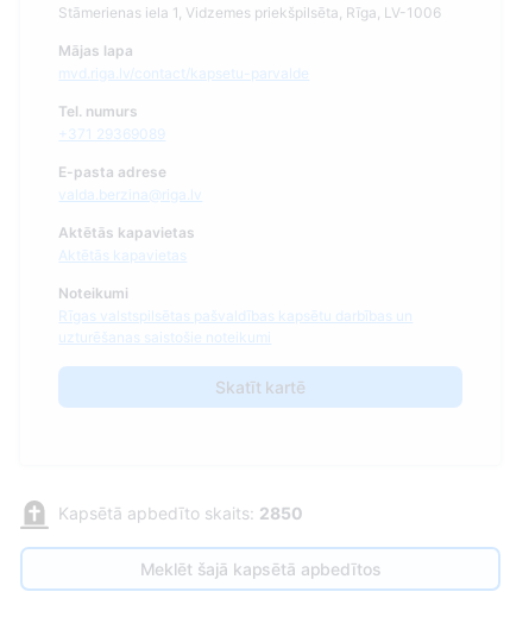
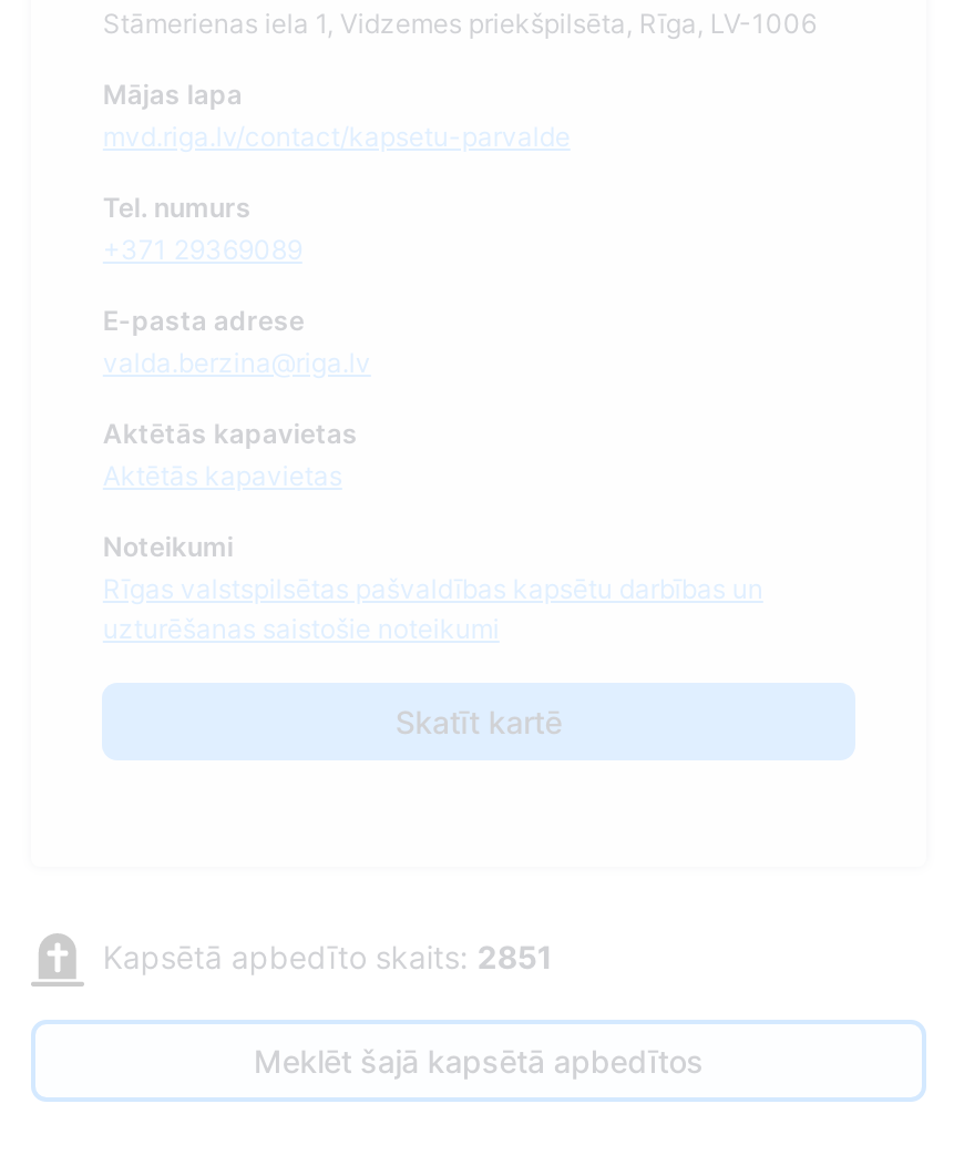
- Kapsētā apbedīto skaits: 2850
+ Kapsētā apbedīto skaits: 2851
